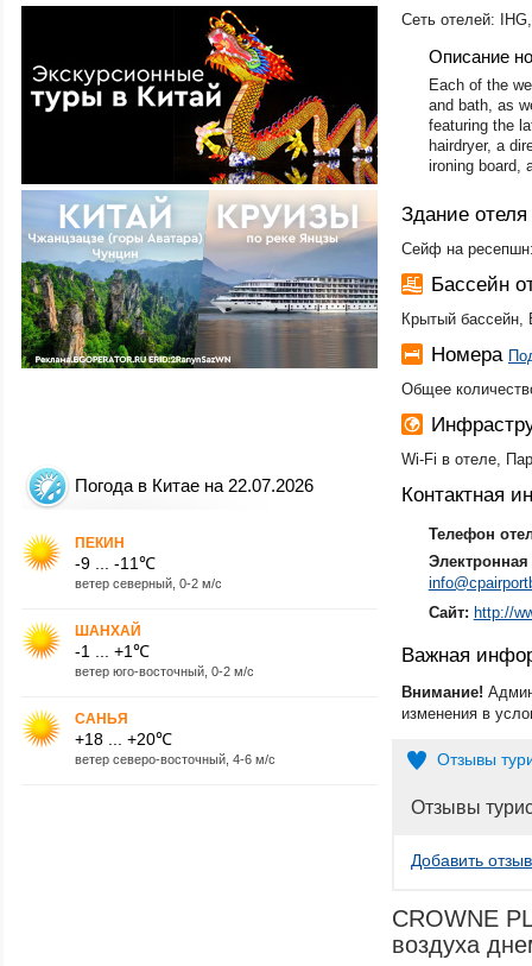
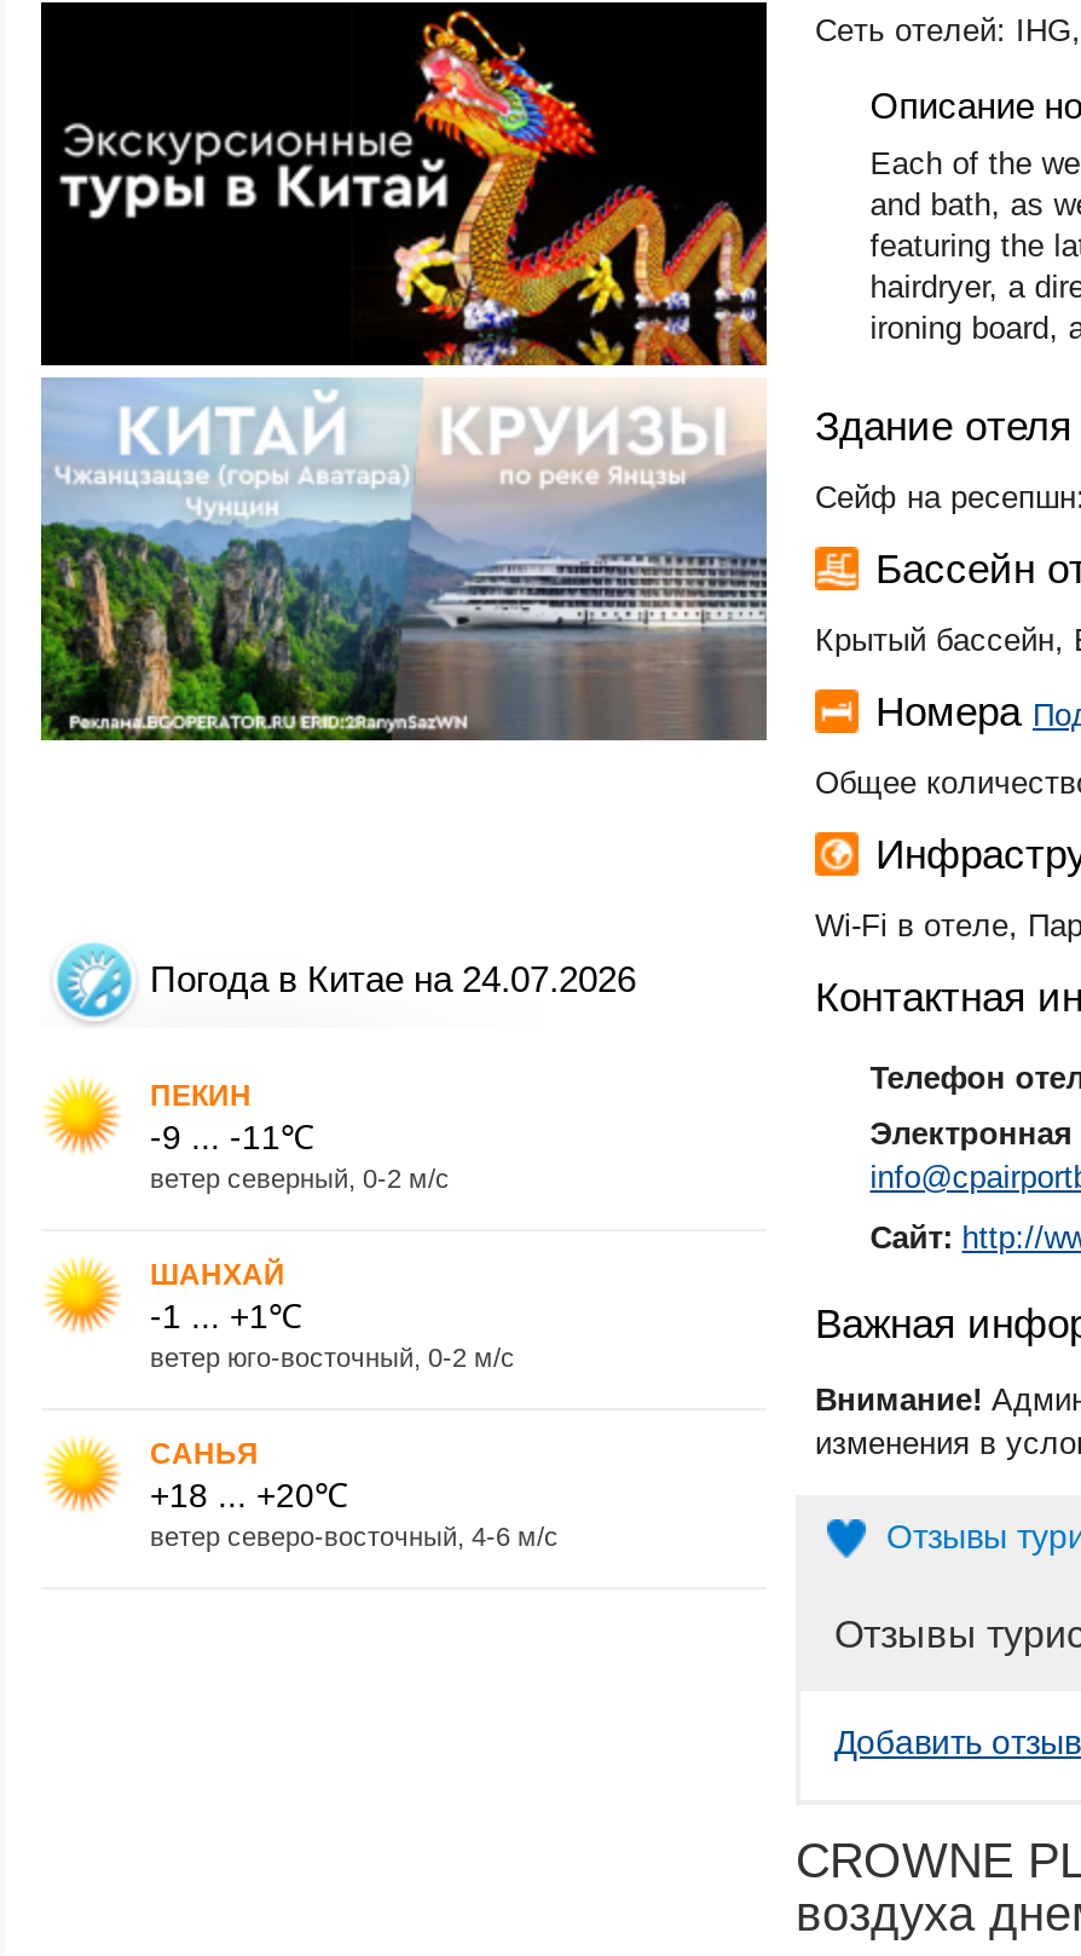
- Погода в Китае на 22.07.2026
+ Погода в Китае на 24.07.2026
